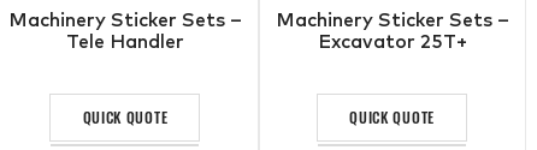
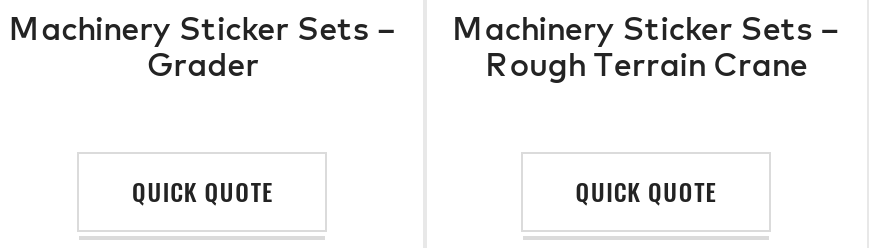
- Tele Handler
+ Grader

- Excavator 25T+
+ Rough Terrain Crane
